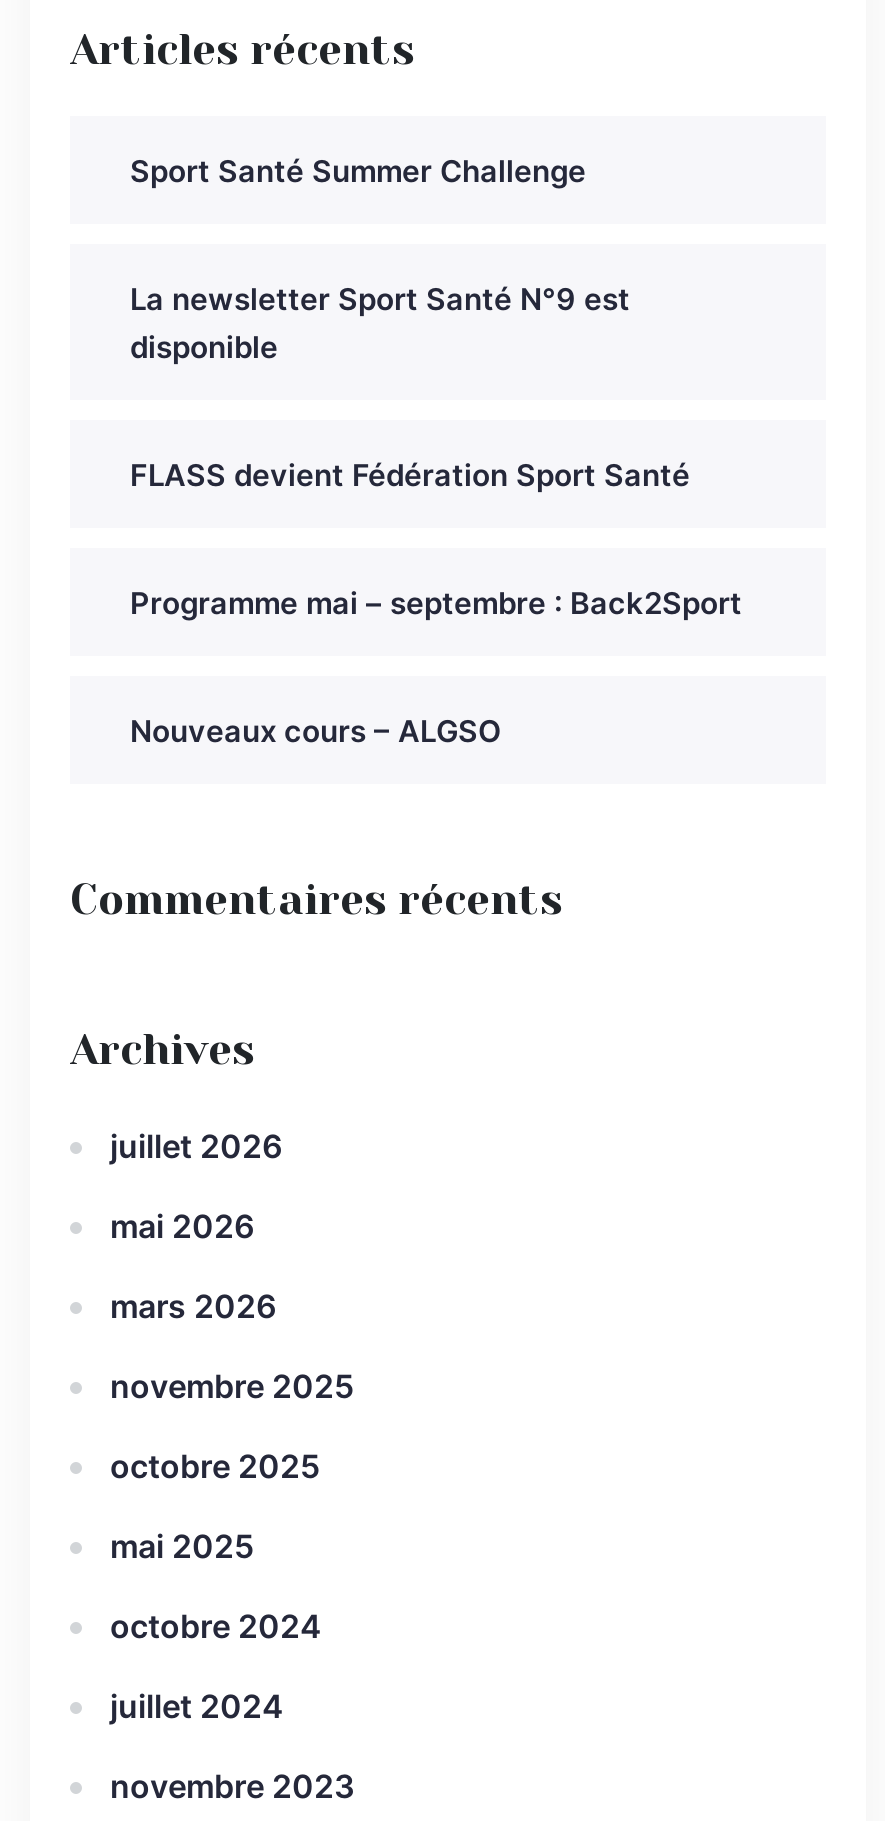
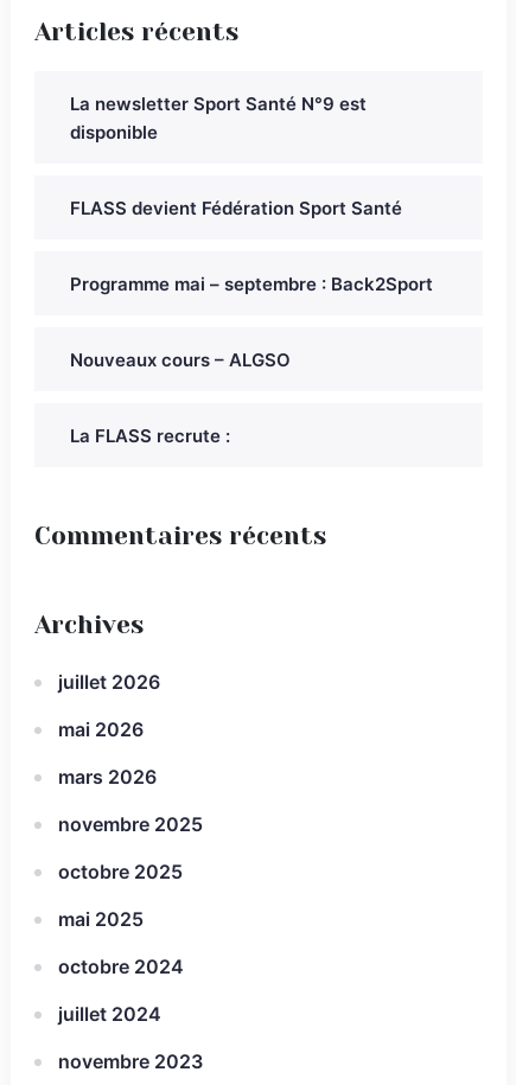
- Sport Santé Summer Challenge

moved up: La newsletter Sport Santé N°9 est | disponible | FLASS devient Fédération Sport Santé | Programme mai – septembre : Back2Sport | Nouveaux cours – ALGSO

+ La FLASS recrute :
